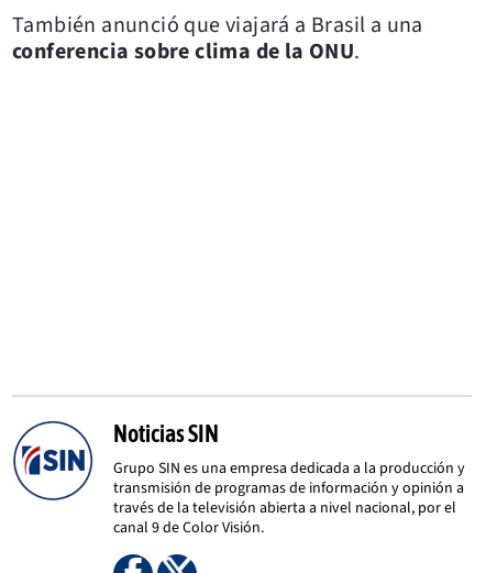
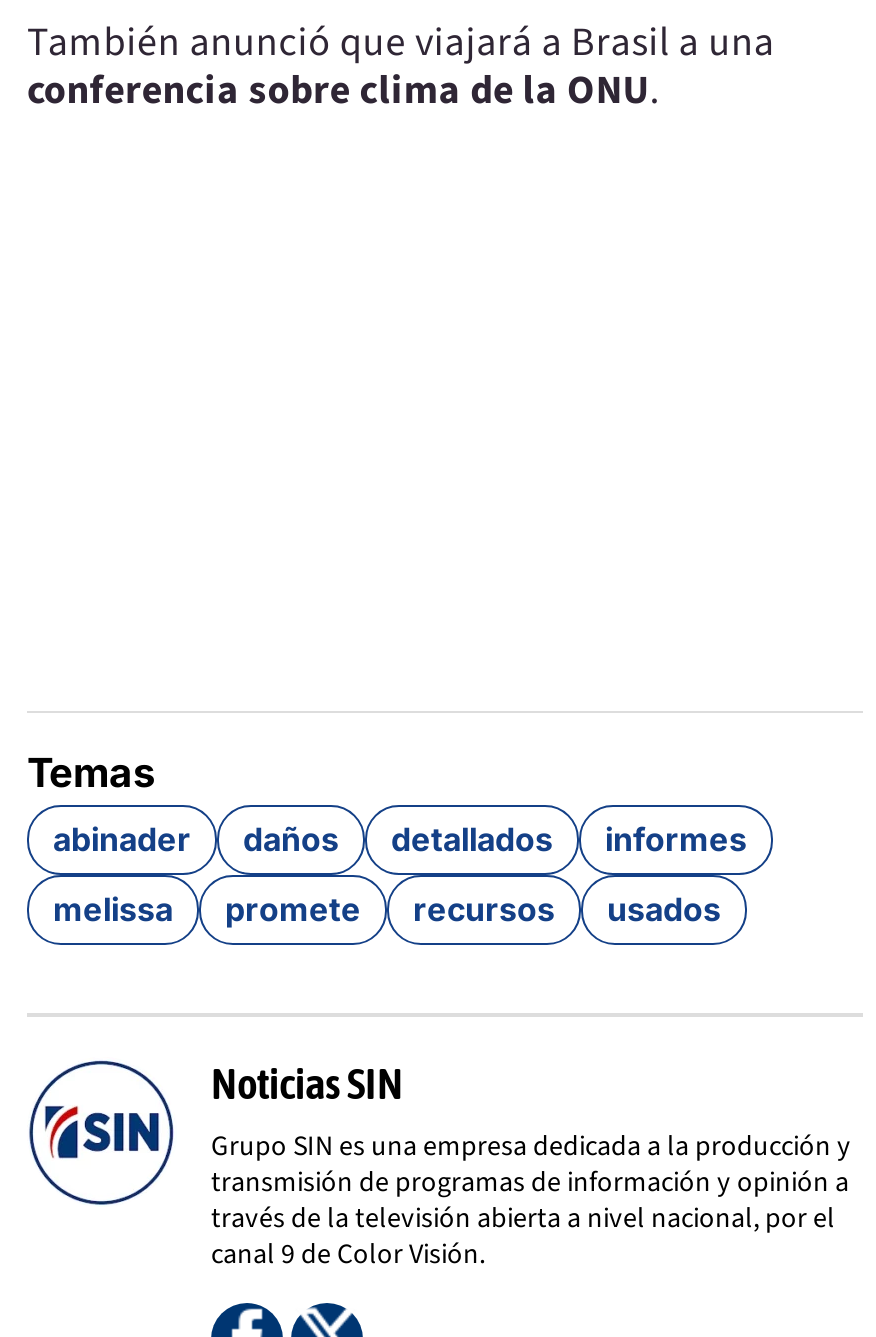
+ Temas
+ abinader
+ daños
+ detallados
+ informes
+ melissa
+ promete
+ recursos
+ usados
